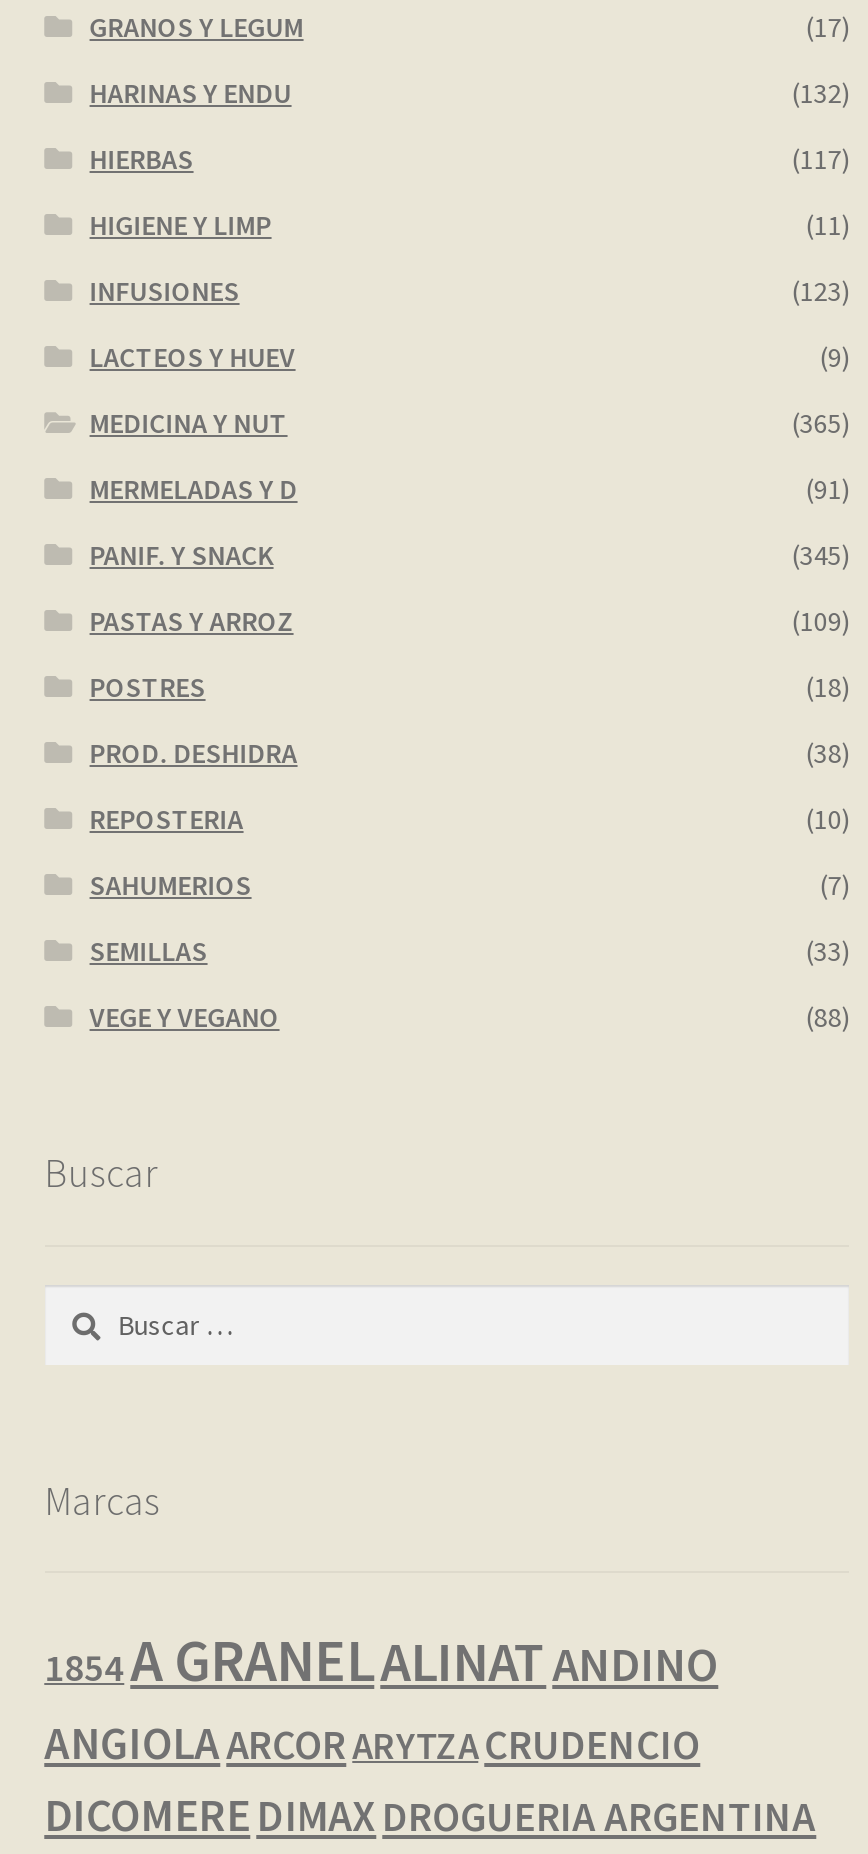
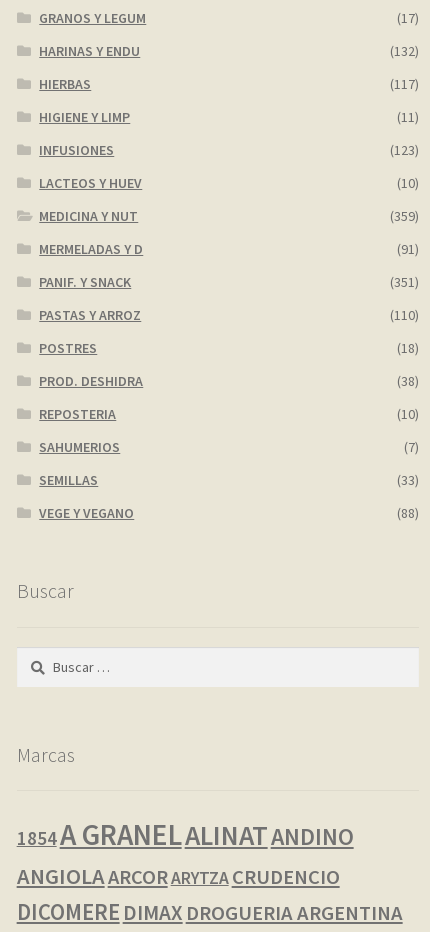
- (9)
+ (10)

- (365)
+ (359)

- (345)
+ (351)

- (109)
+ (110)
